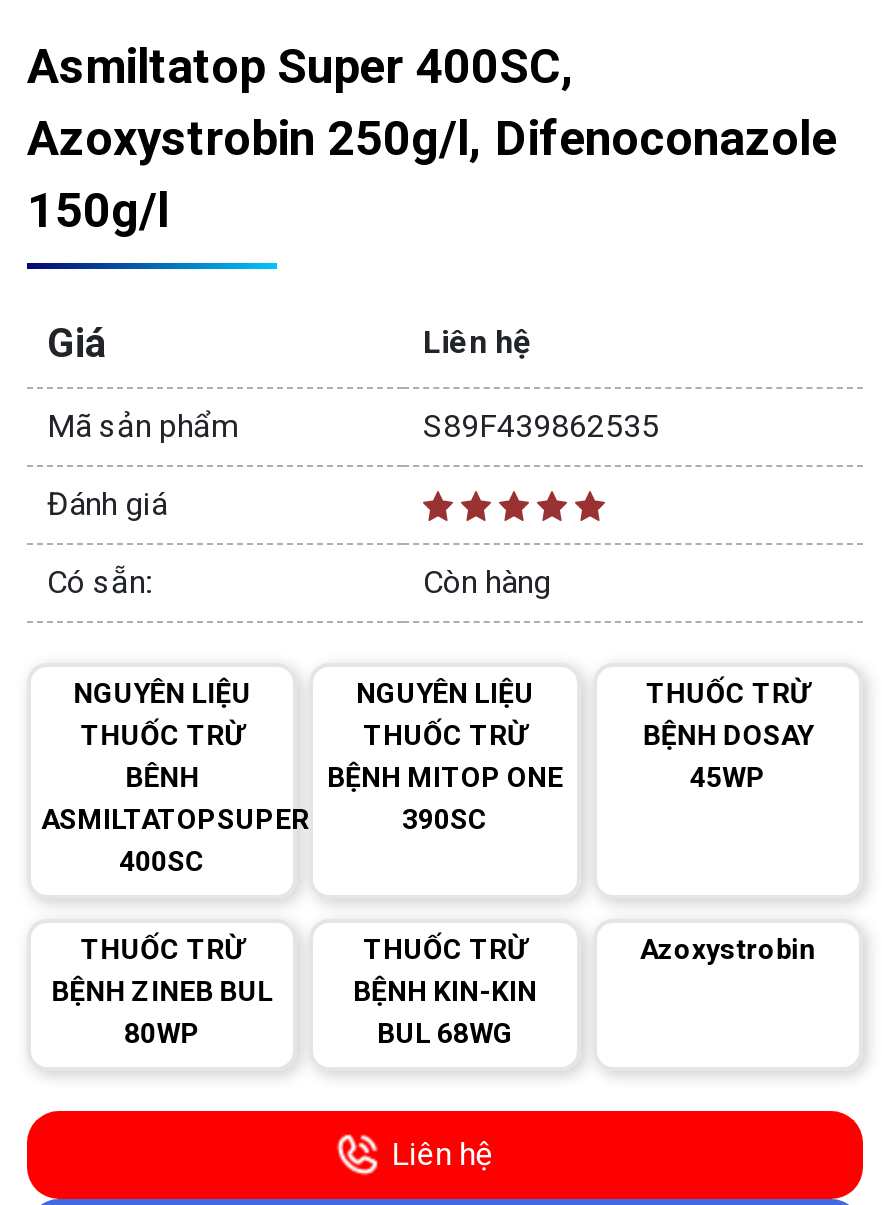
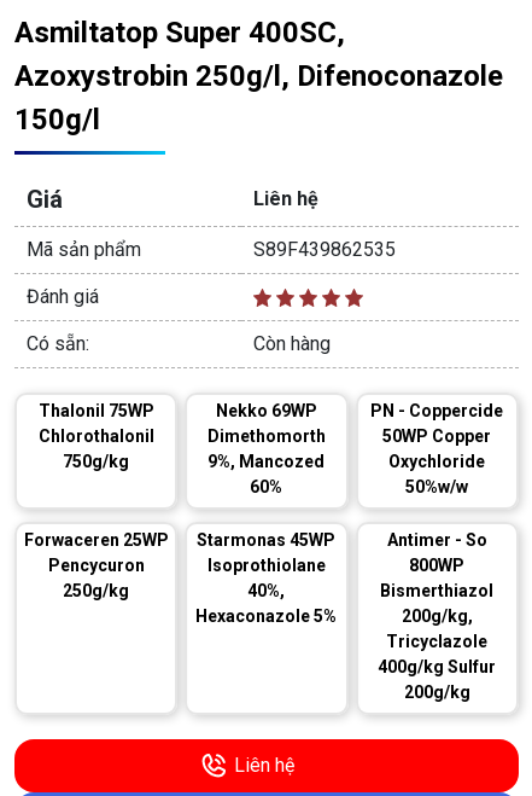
- NGUYÊN LIỆU
- THUỐC TRỪ
- BÊNH
- ASMILTATOPSUPER
- 400SC
+ Thalonil 75WP
+ Chlorothalonil
+ 750g/kg

- NGUYÊN LIỆU
- THUỐC TRỪ
- BỆNH MITOP ONE
- 390SC
+ Nekko 69WP
+ Dimethomorth
+ 9%, Mancozed
+ 60%

- THUỐC TRỪ
- BỆNH DOSAY
- 45WP
+ PN - Coppercide
+ 50WP Copper
+ Oxychloride
+ 50%w/w

- THUỐC TRỪ
- BỆNH ZINEB BUL
- 80WP
+ Forwaceren 25WP
+ Pencycuron
+ 250g/kg

- THUỐC TRỪ
- BỆNH KIN-KIN
- BUL 68WG
+ Starmonas 45WP
+ Isoprothiolane
+ 40%,
+ Hexaconazole 5%

- Azoxystrobin
+ Antimer - So
+ 800WP
+ Bismerthiazol
+ 200g/kg,
+ Tricyclazole
+ 400g/kg Sulfur
+ 200g/kg
